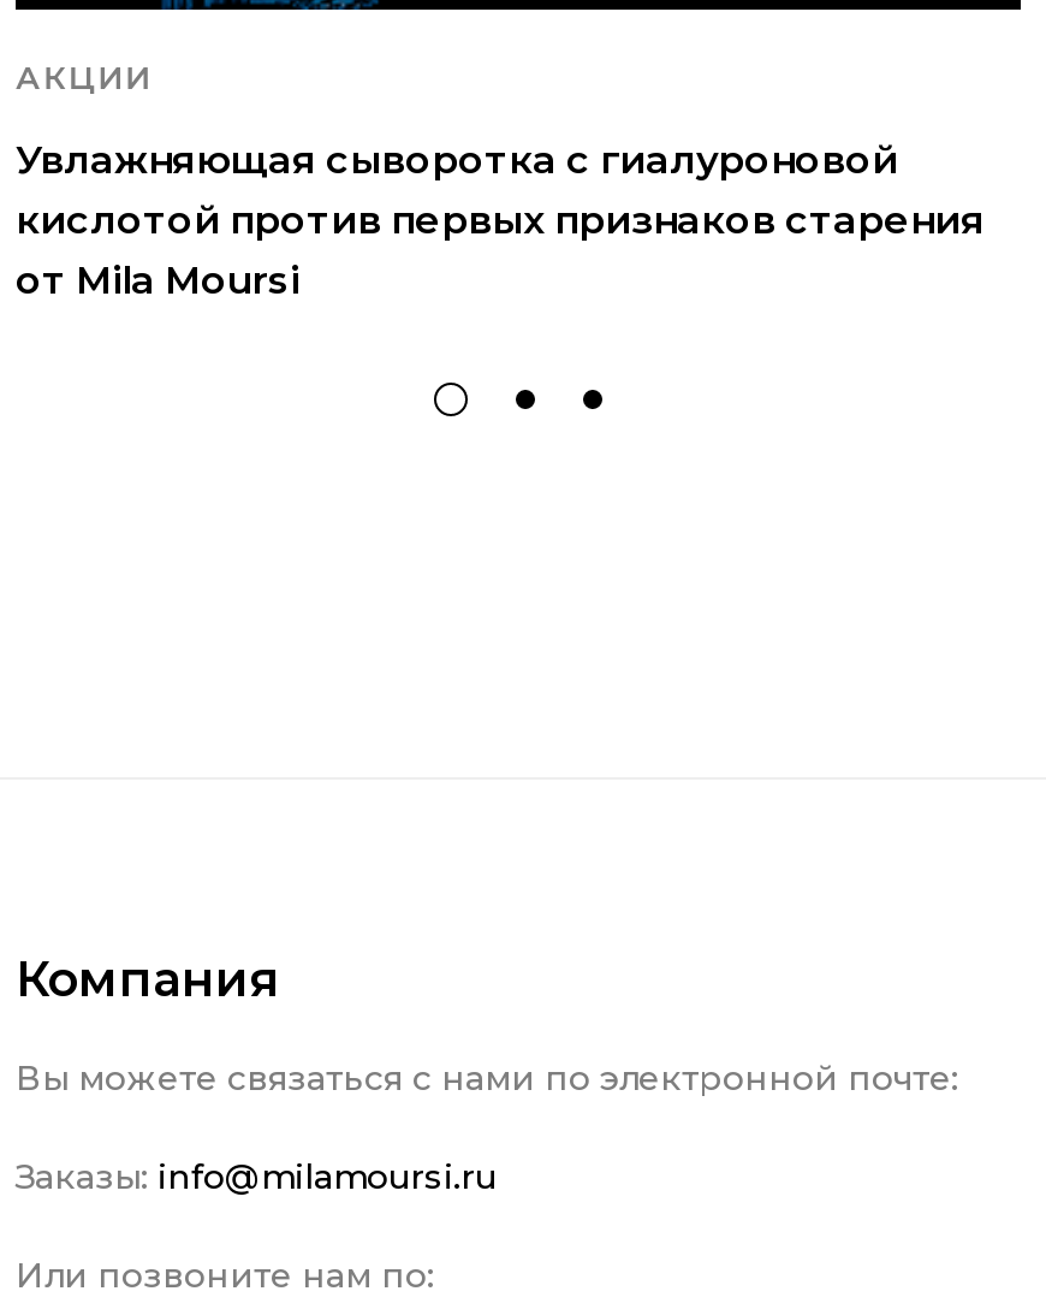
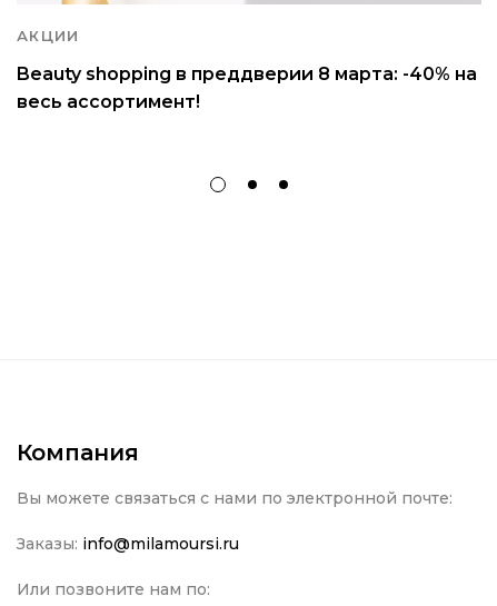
- Увлажняющая сыворотка с гиалуроновой
- кислотой против первых признаков старения
- от Mila Moursi
+ Beauty shopping в преддверии 8 марта: -40% на
+ весь ассортимент!
